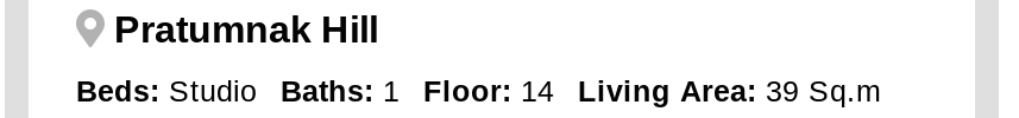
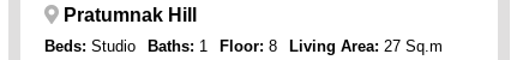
- Floor: 14
+ Floor: 8

- Living Area: 39 Sq.m
+ Living Area: 27 Sq.m
